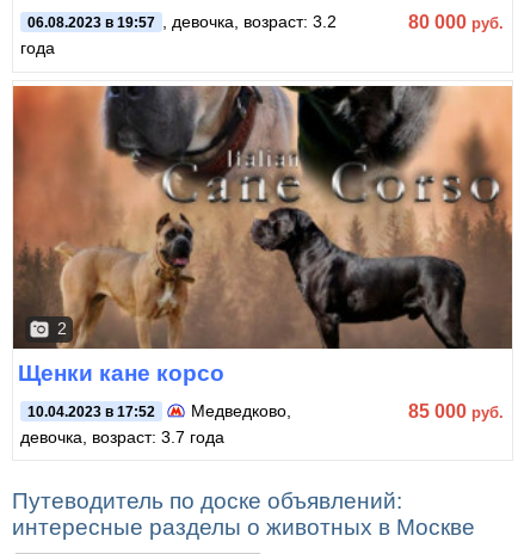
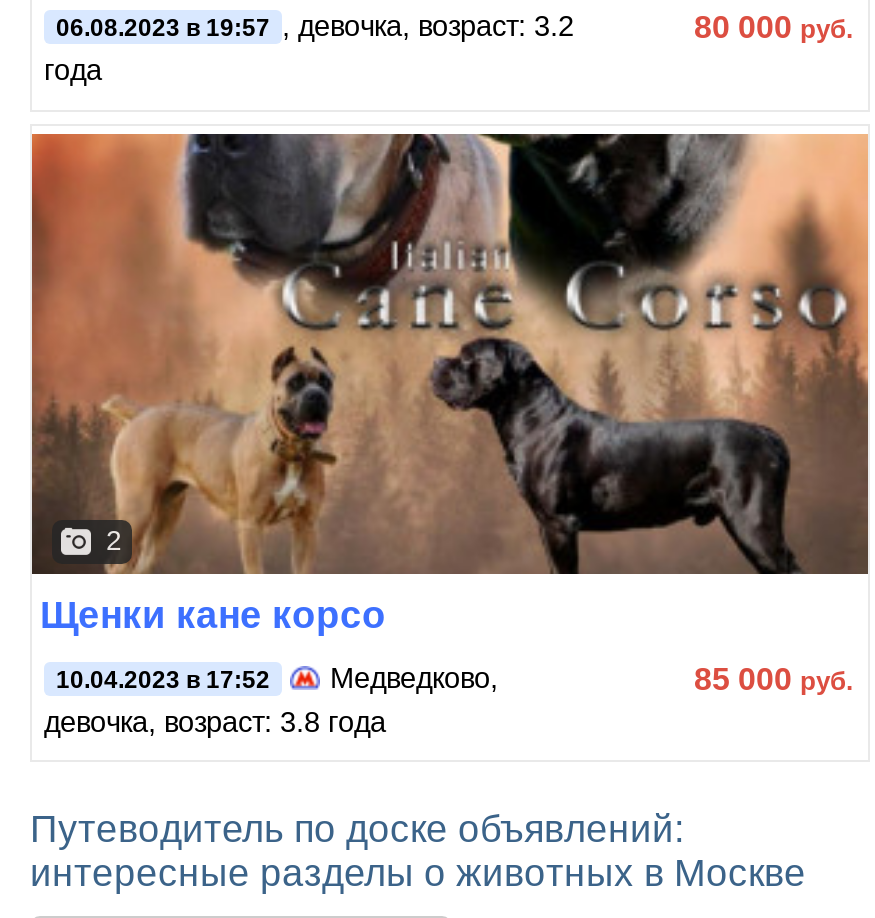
- девочка, возраст: 3.7 года
+ девочка, возраст: 3.8 года
